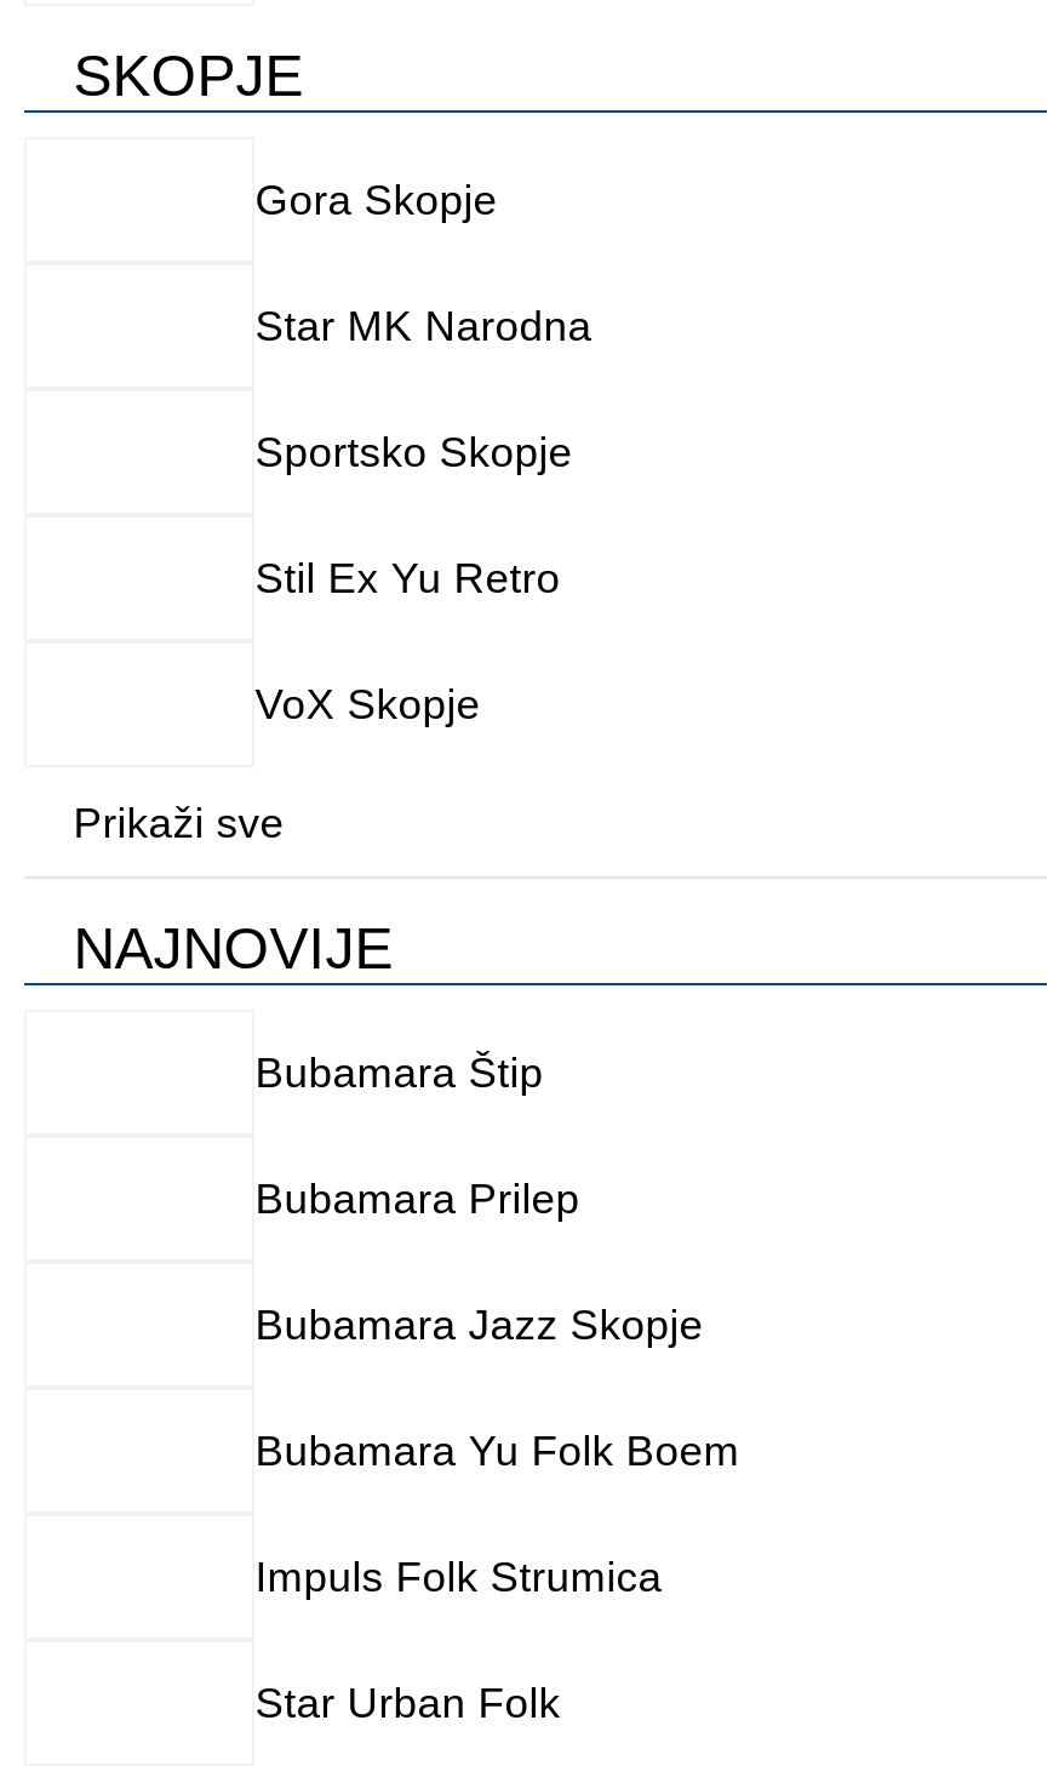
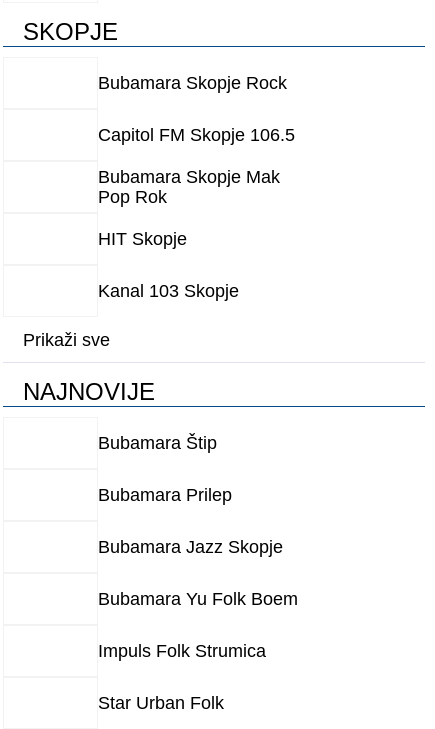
- Gora Skopje
+ Bubamara Skopje Rock

- Star MK Narodna
+ Capitol FM Skopje 106.5

- Sportsko Skopje
+ Bubamara Skopje Mak
+ Pop Rok

- Stil Ex Yu Retro
+ HIT Skopje

- VoX Skopje
+ Kanal 103 Skopje
